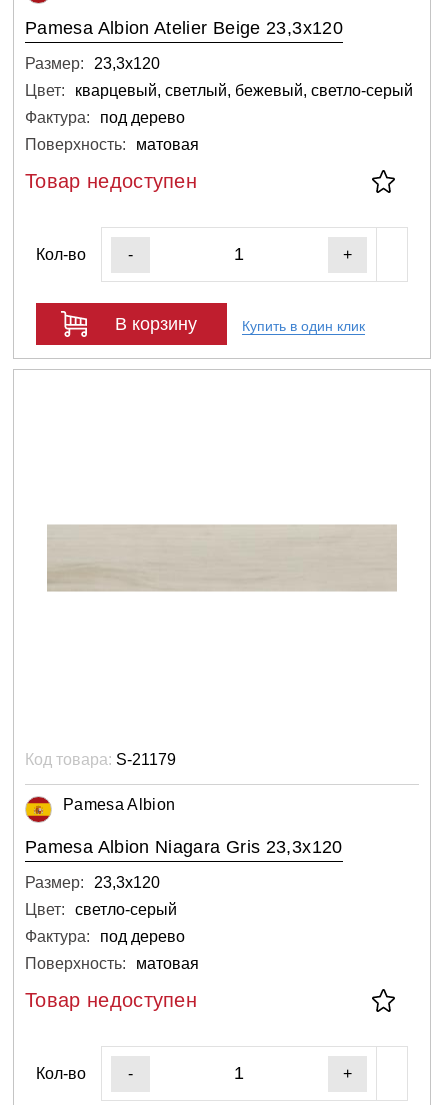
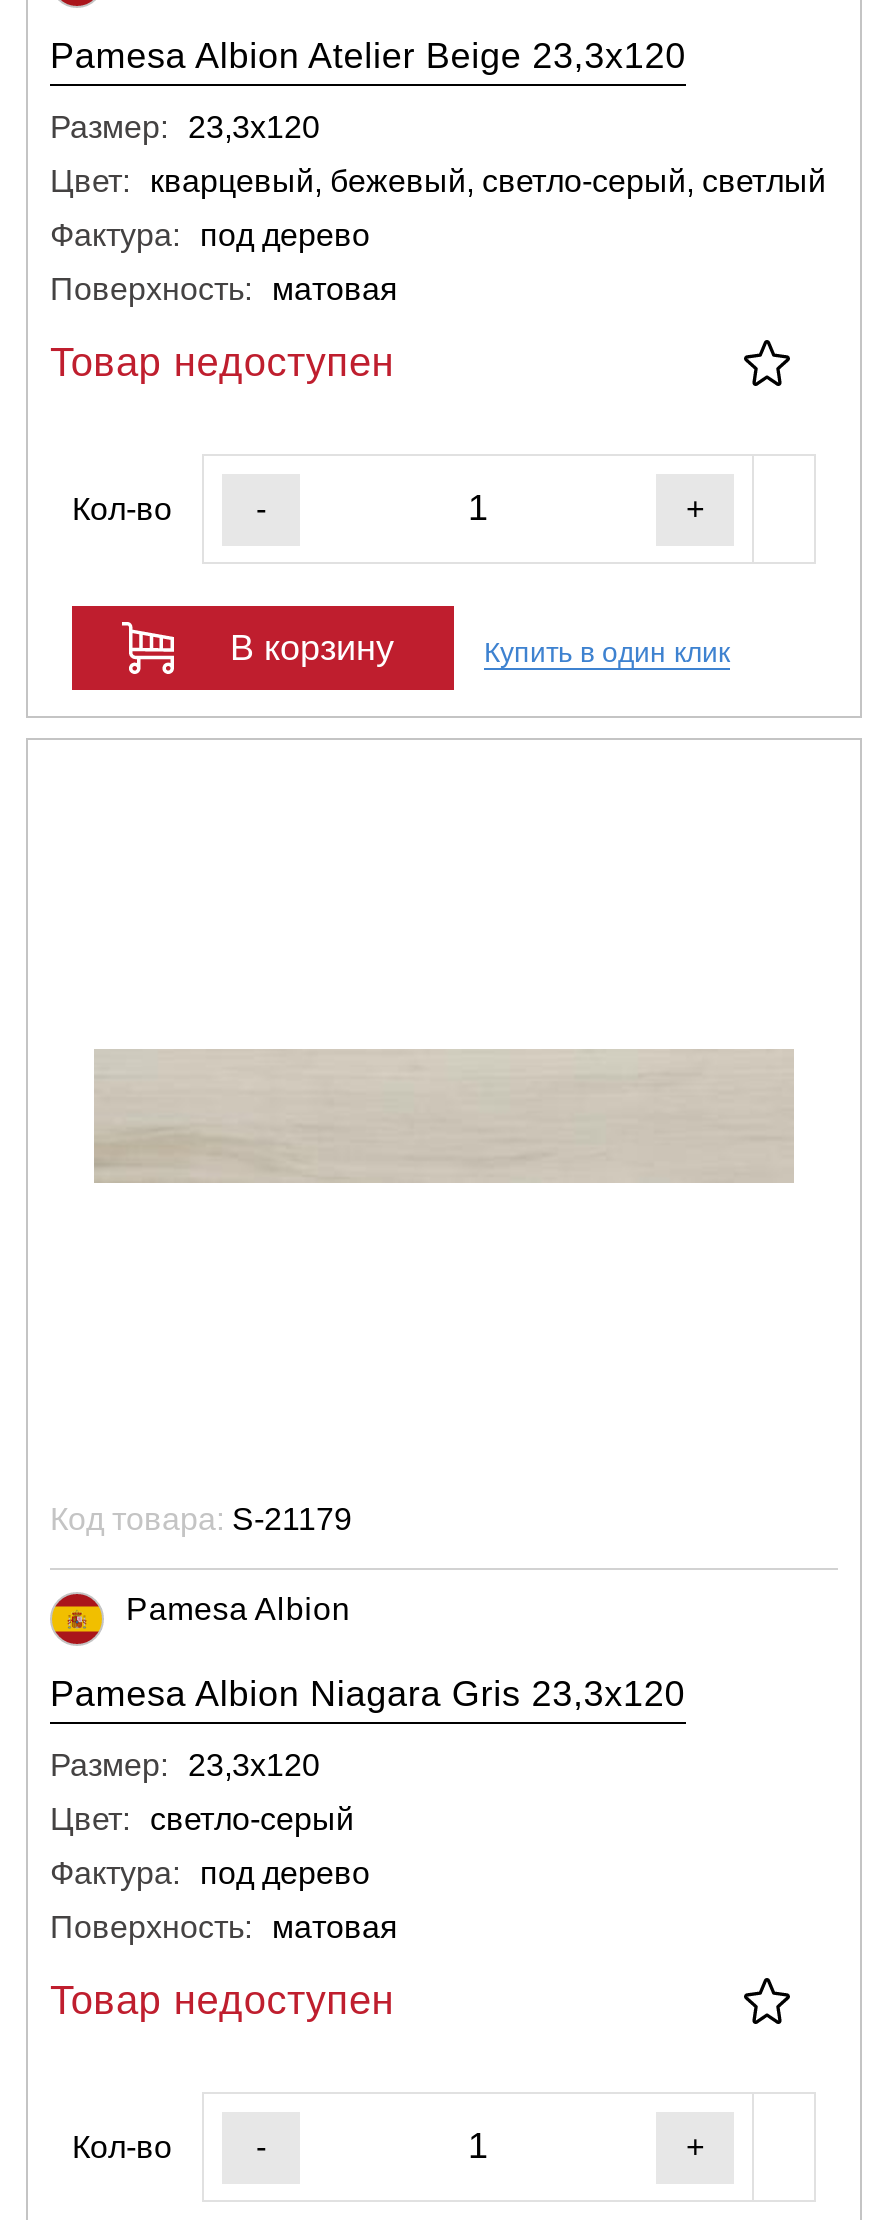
- Цвет: кварцевый, светлый, бежевый, светло-серый
+ Цвет: кварцевый, бежевый, светло-серый, светлый
